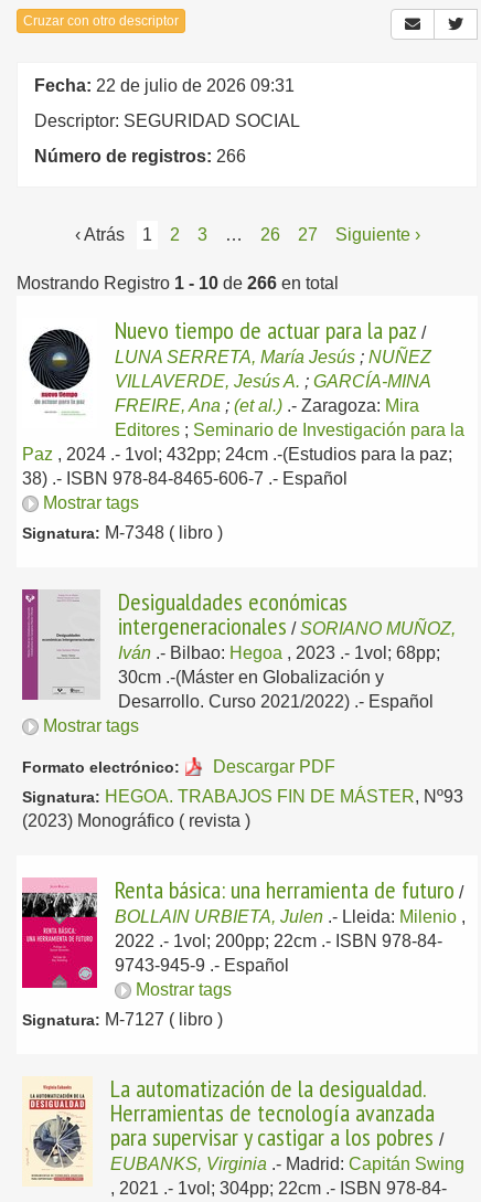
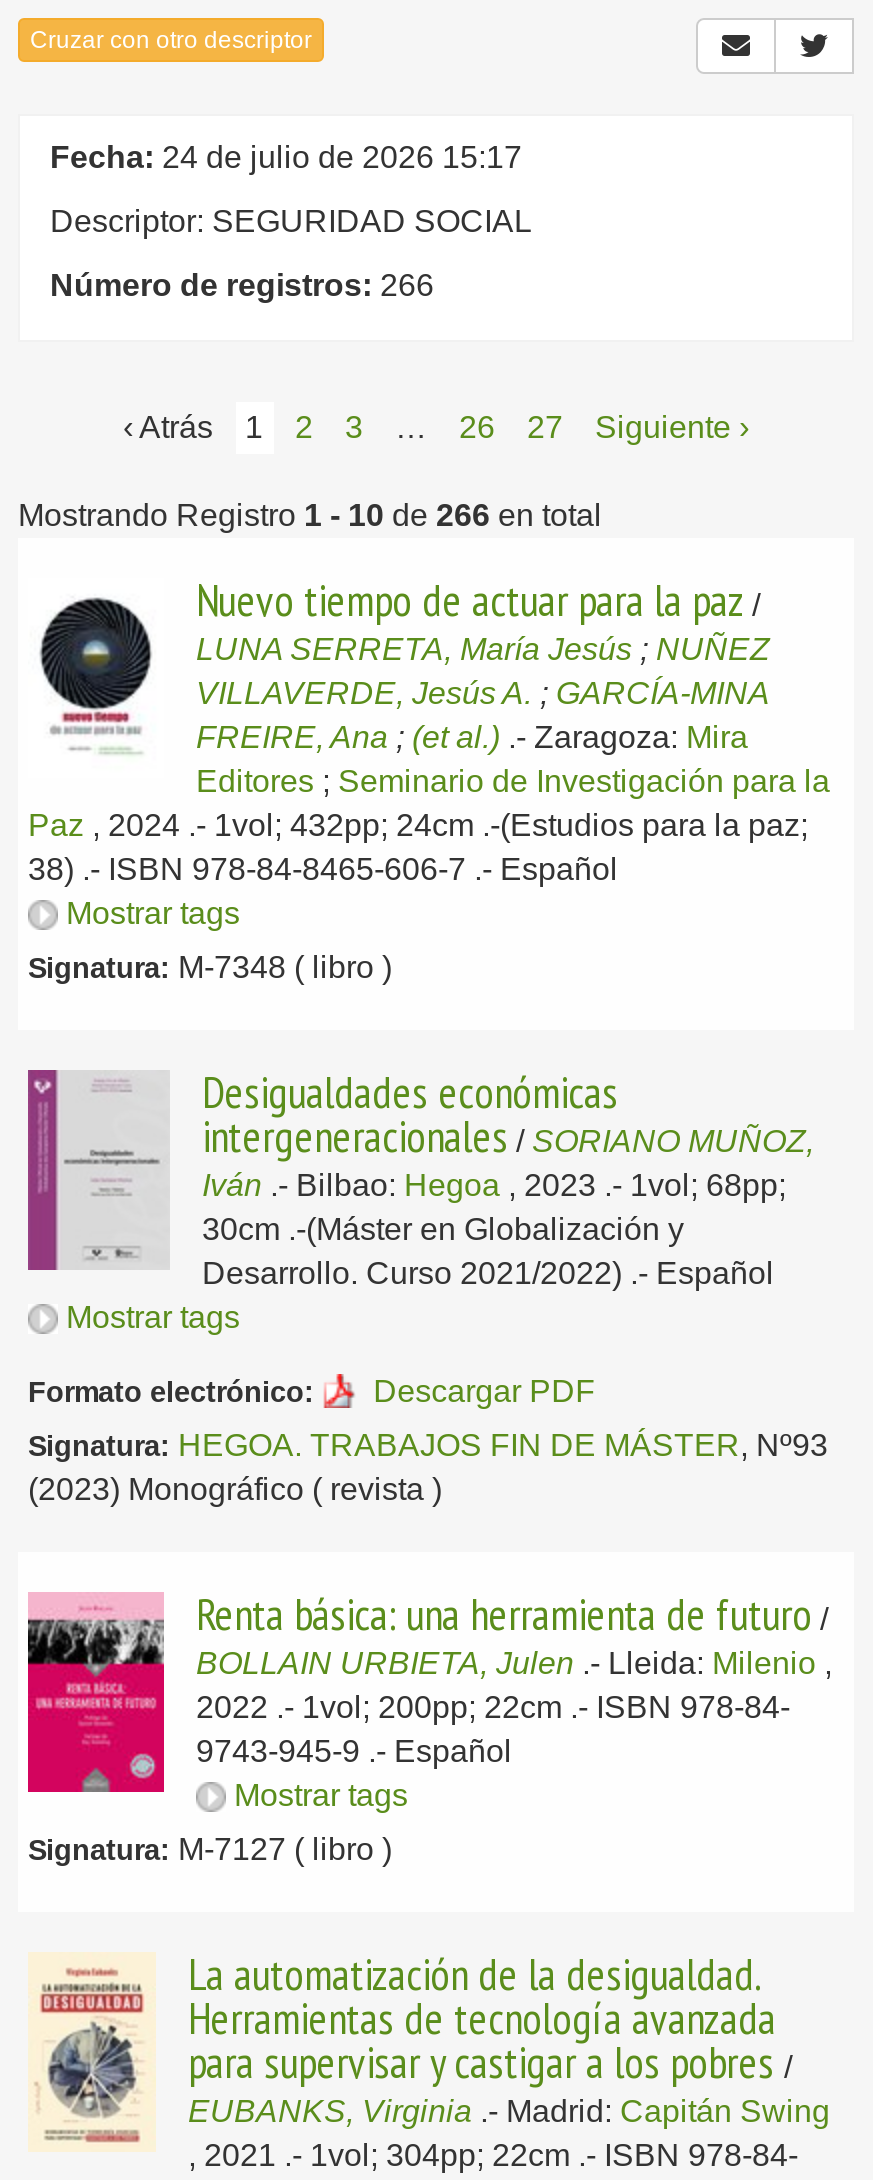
- Fecha: 22 de julio de 2026 09:31
+ Fecha: 24 de julio de 2026 15:17
